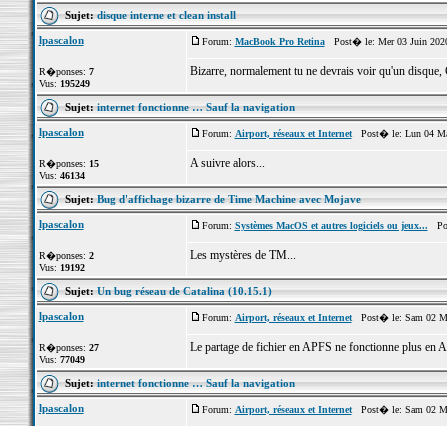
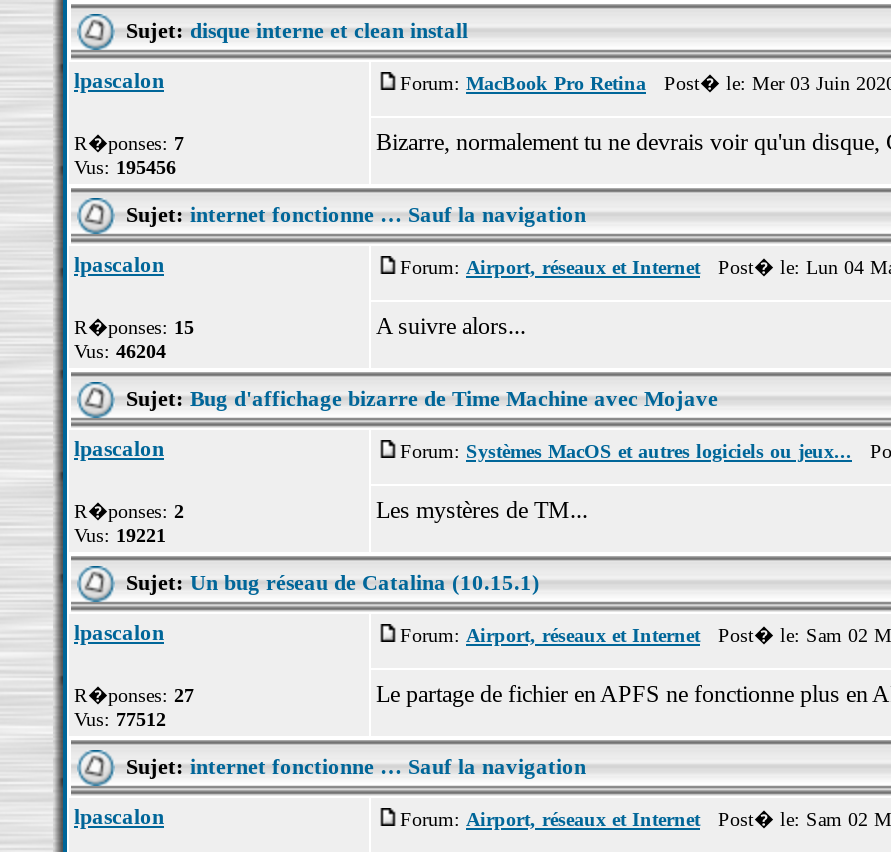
- Vus: 195249
+ Vus: 195456

- Vus: 46134
+ Vus: 46204

- Vus: 19192
+ Vus: 19221

- Vus: 77049
+ Vus: 77512
